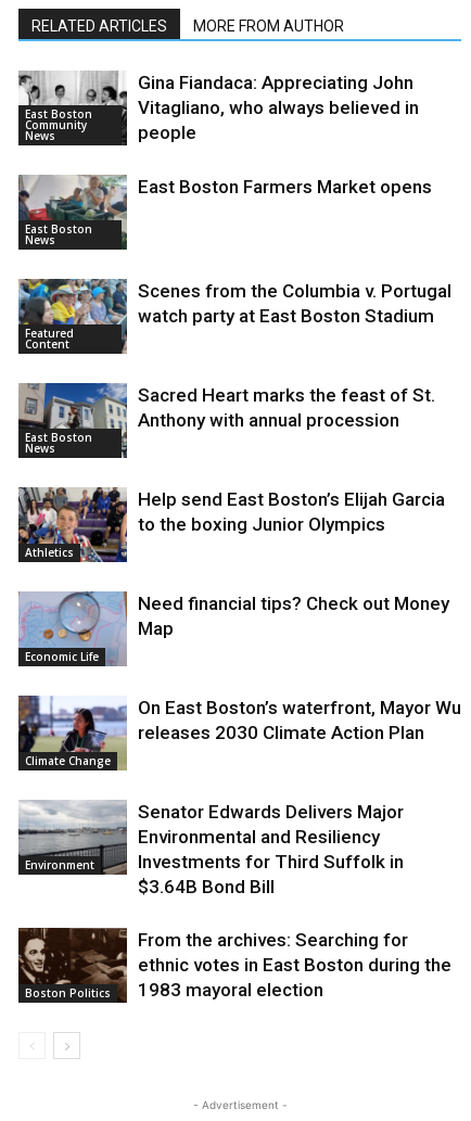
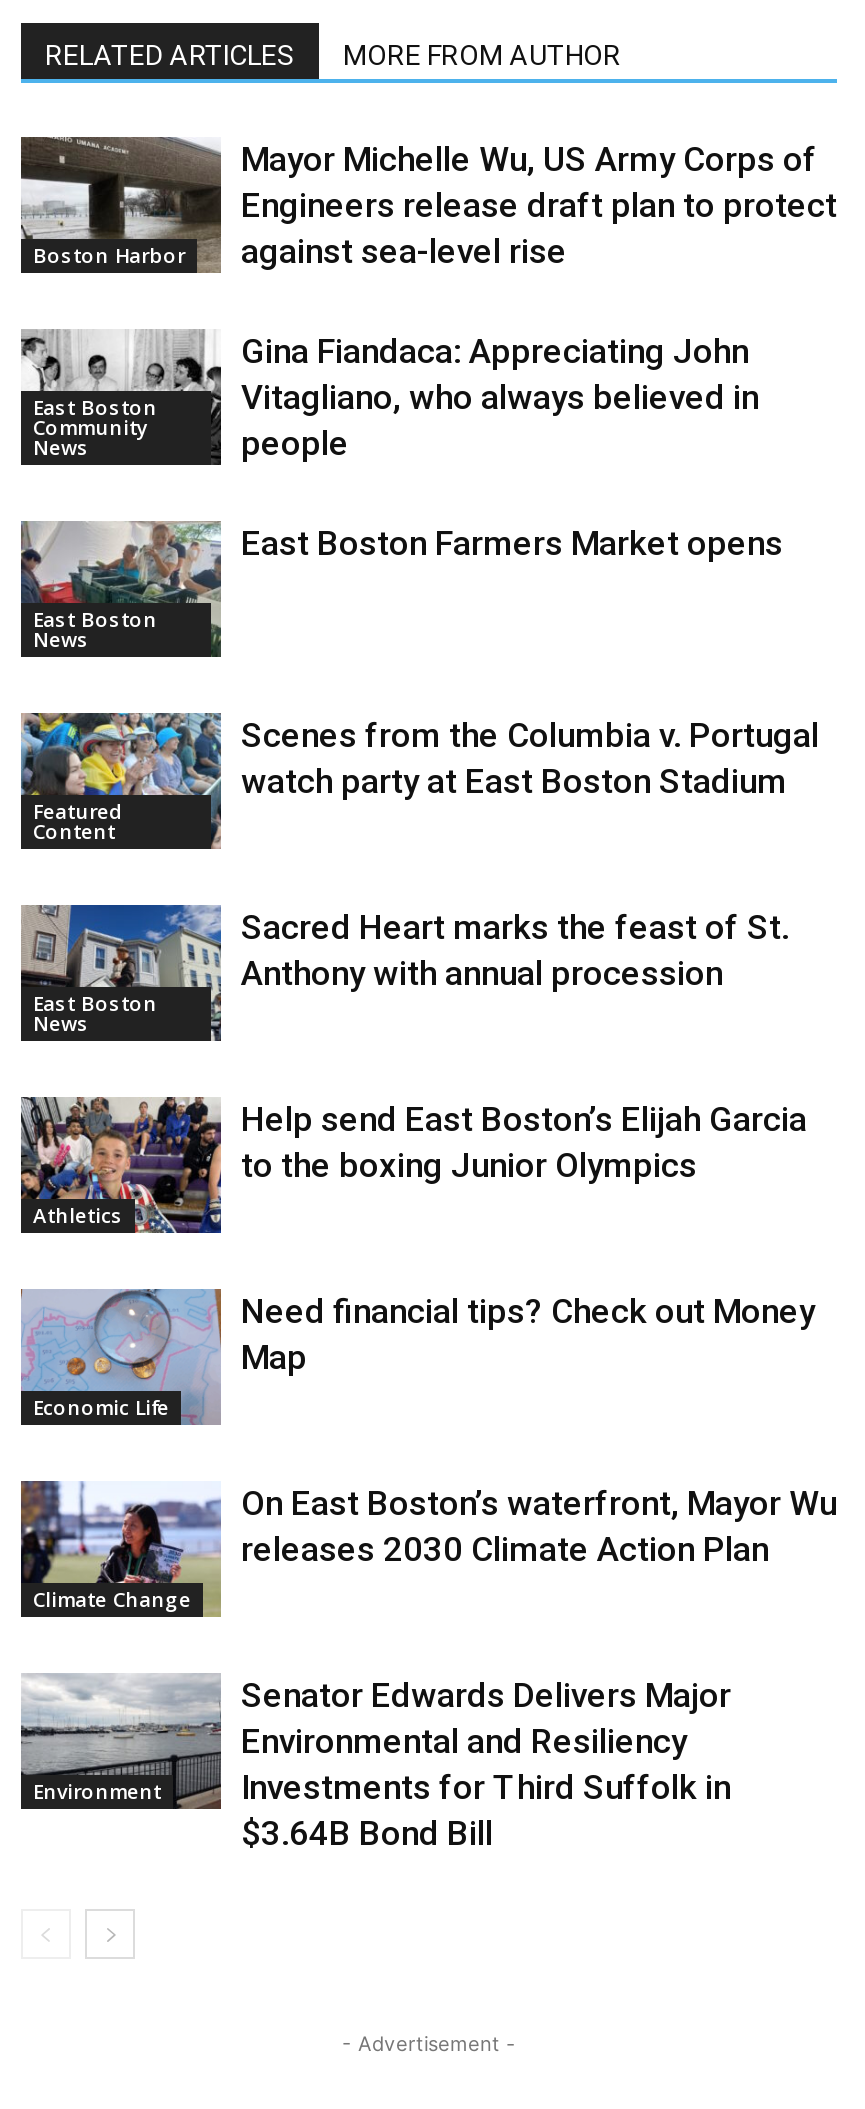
+ [image]
+ Boston Harbor

+ Mayor Michelle Wu, US Army Corps of
+ Engineers release draft plan to protect
+ against sea-level rise

moved down: [image] | East Boston | Community | ... | Investments for Third Suffolk in | $3.64B Bond Bill

- [image]
- Boston Politics

- From the archives: Searching for
- ethnic votes in East Boston during the
- 1983 mayoral election
